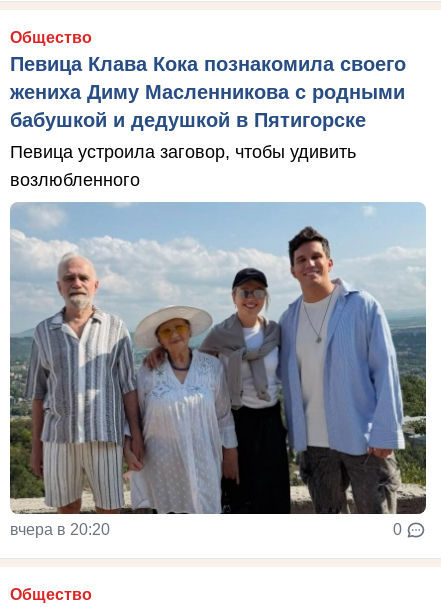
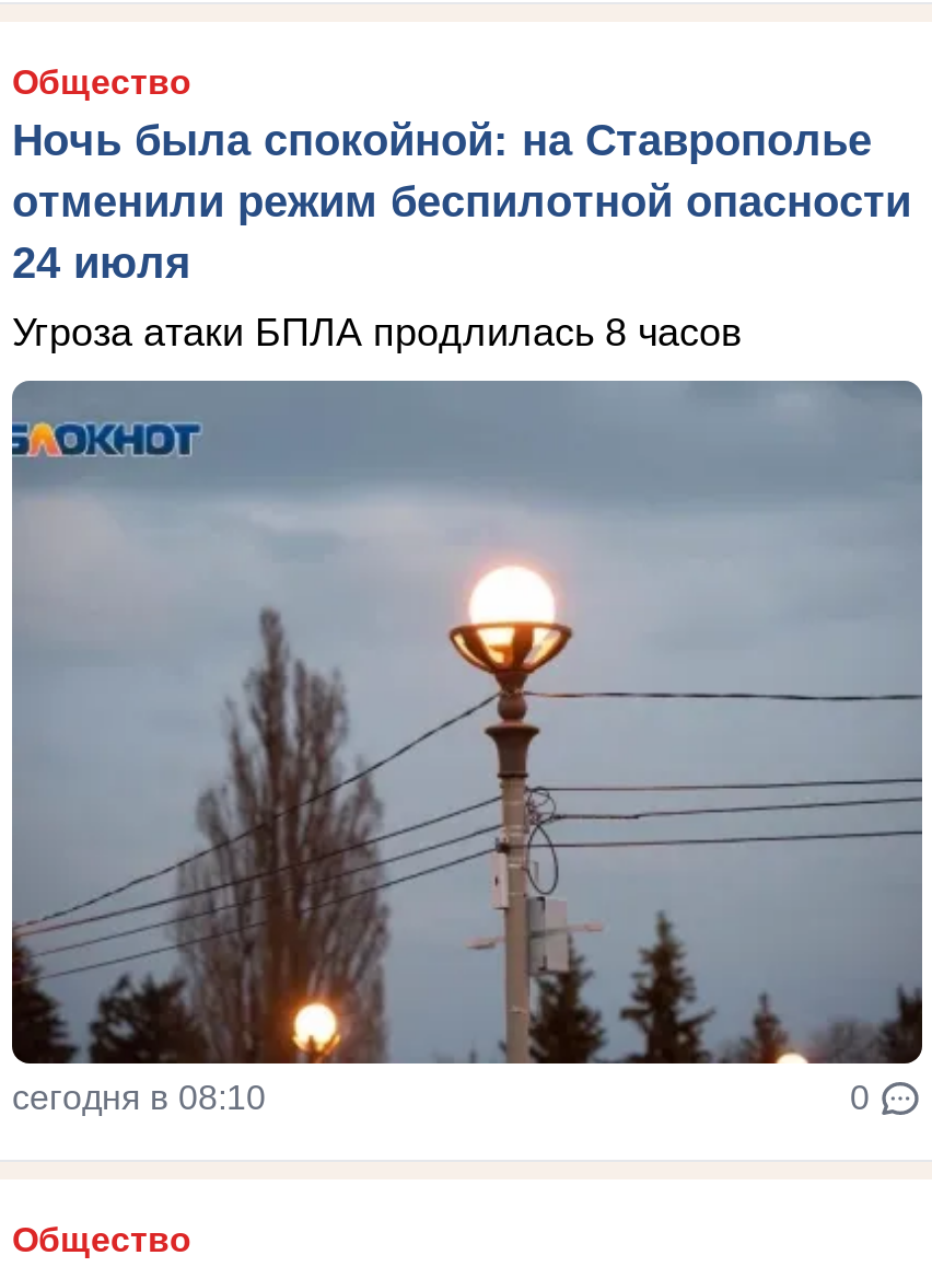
- Певица Клава Кока познакомила своего
- жениха Диму Масленникова с родными
- бабушкой и дедушкой в Пятигорске
+ Ночь была спокойной: на Ставрополье
+ отменили режим беспилотной опасности
+ 24 июля

- Певица устроила заговор, чтобы удивить
- возлюбленного
+ Угроза атаки БПЛА продлилась 8 часов

- [image]
- вчера в 20:20
+ [image]
+ сегодня в 08:10
